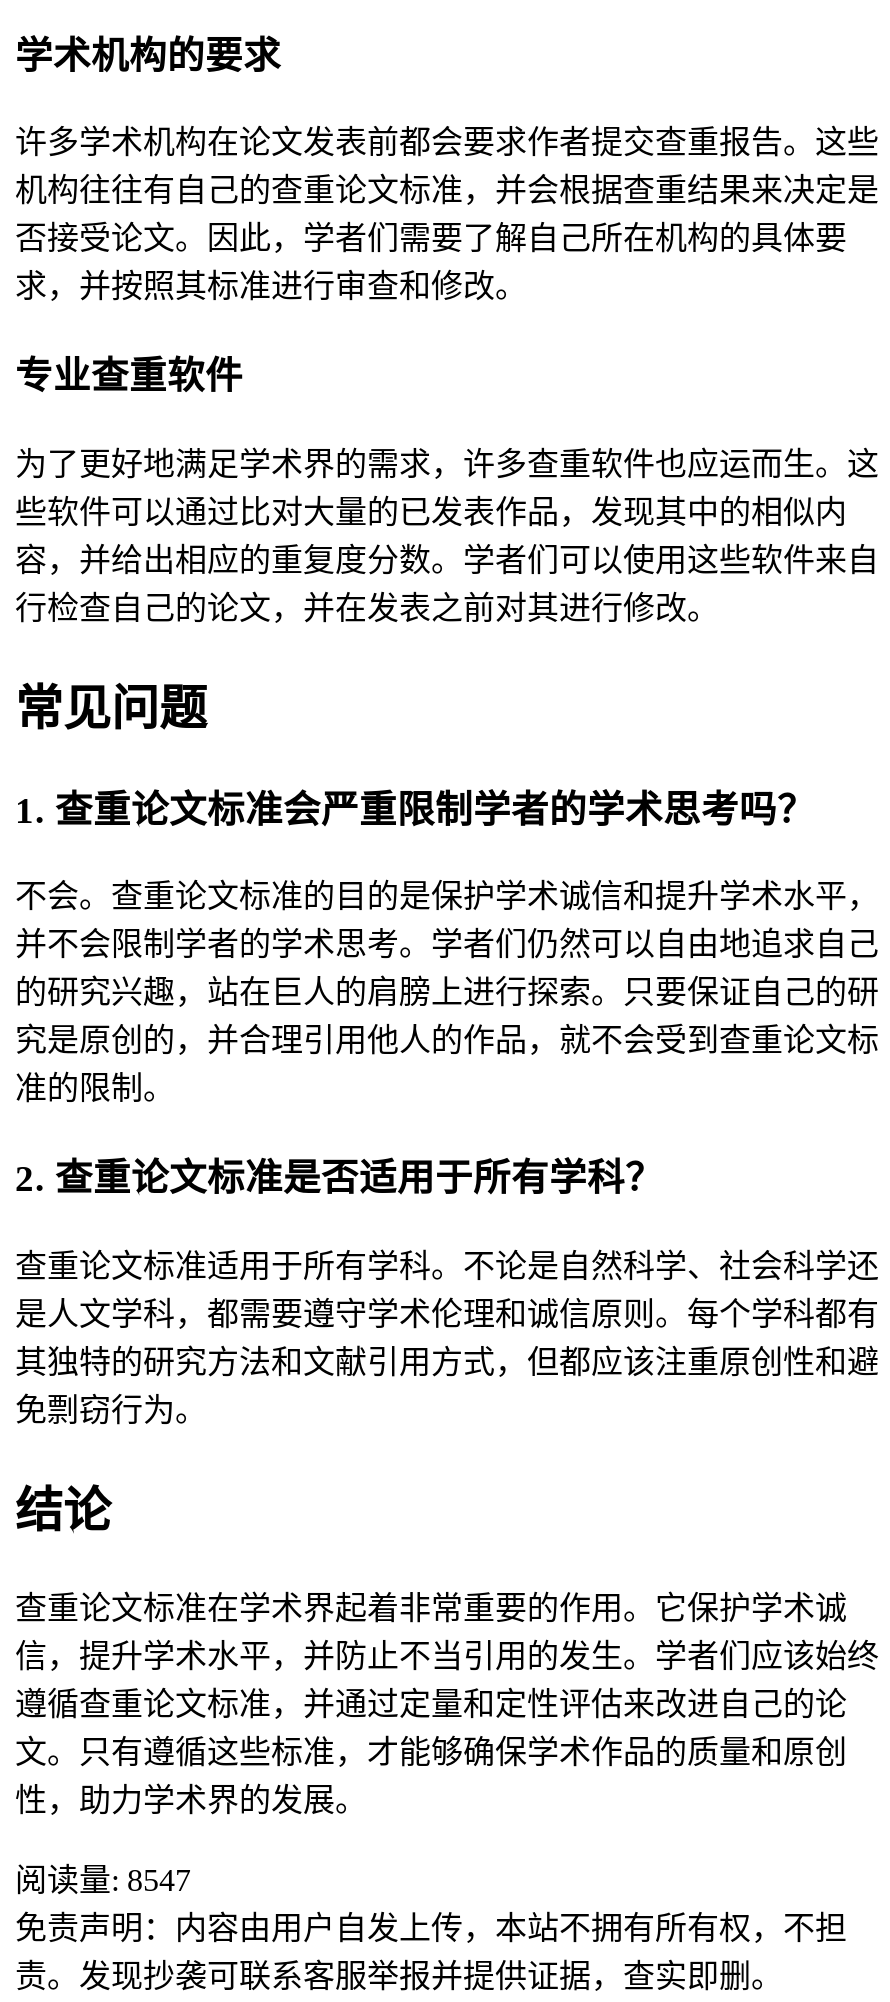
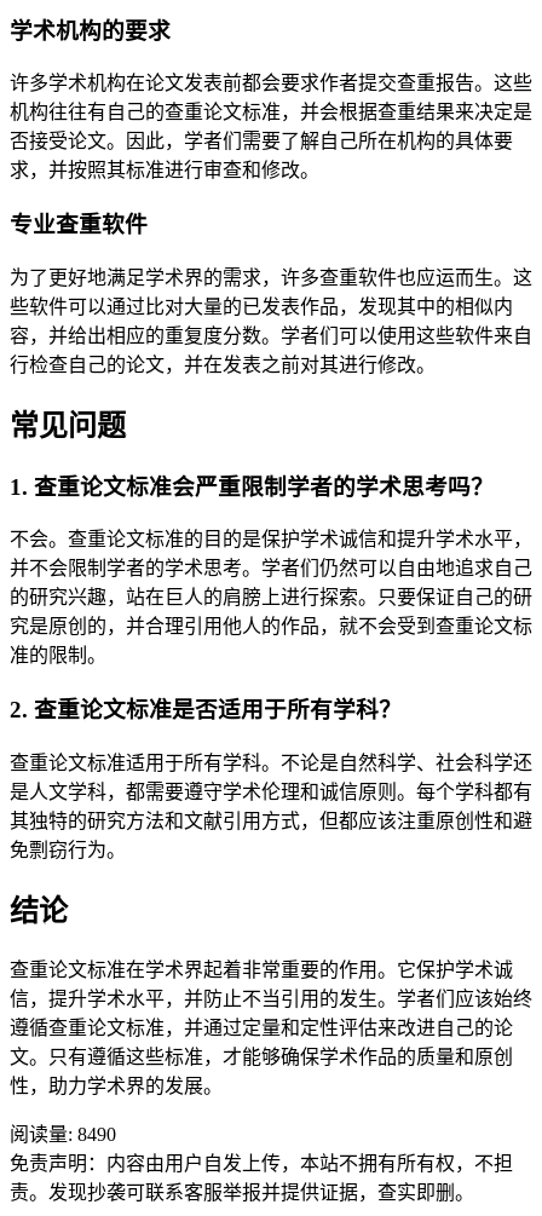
- 阅读量: 8547
+ 阅读量: 8490
